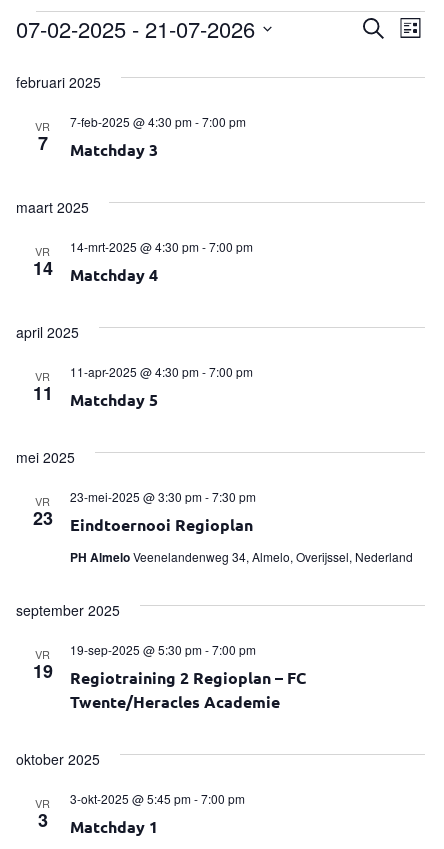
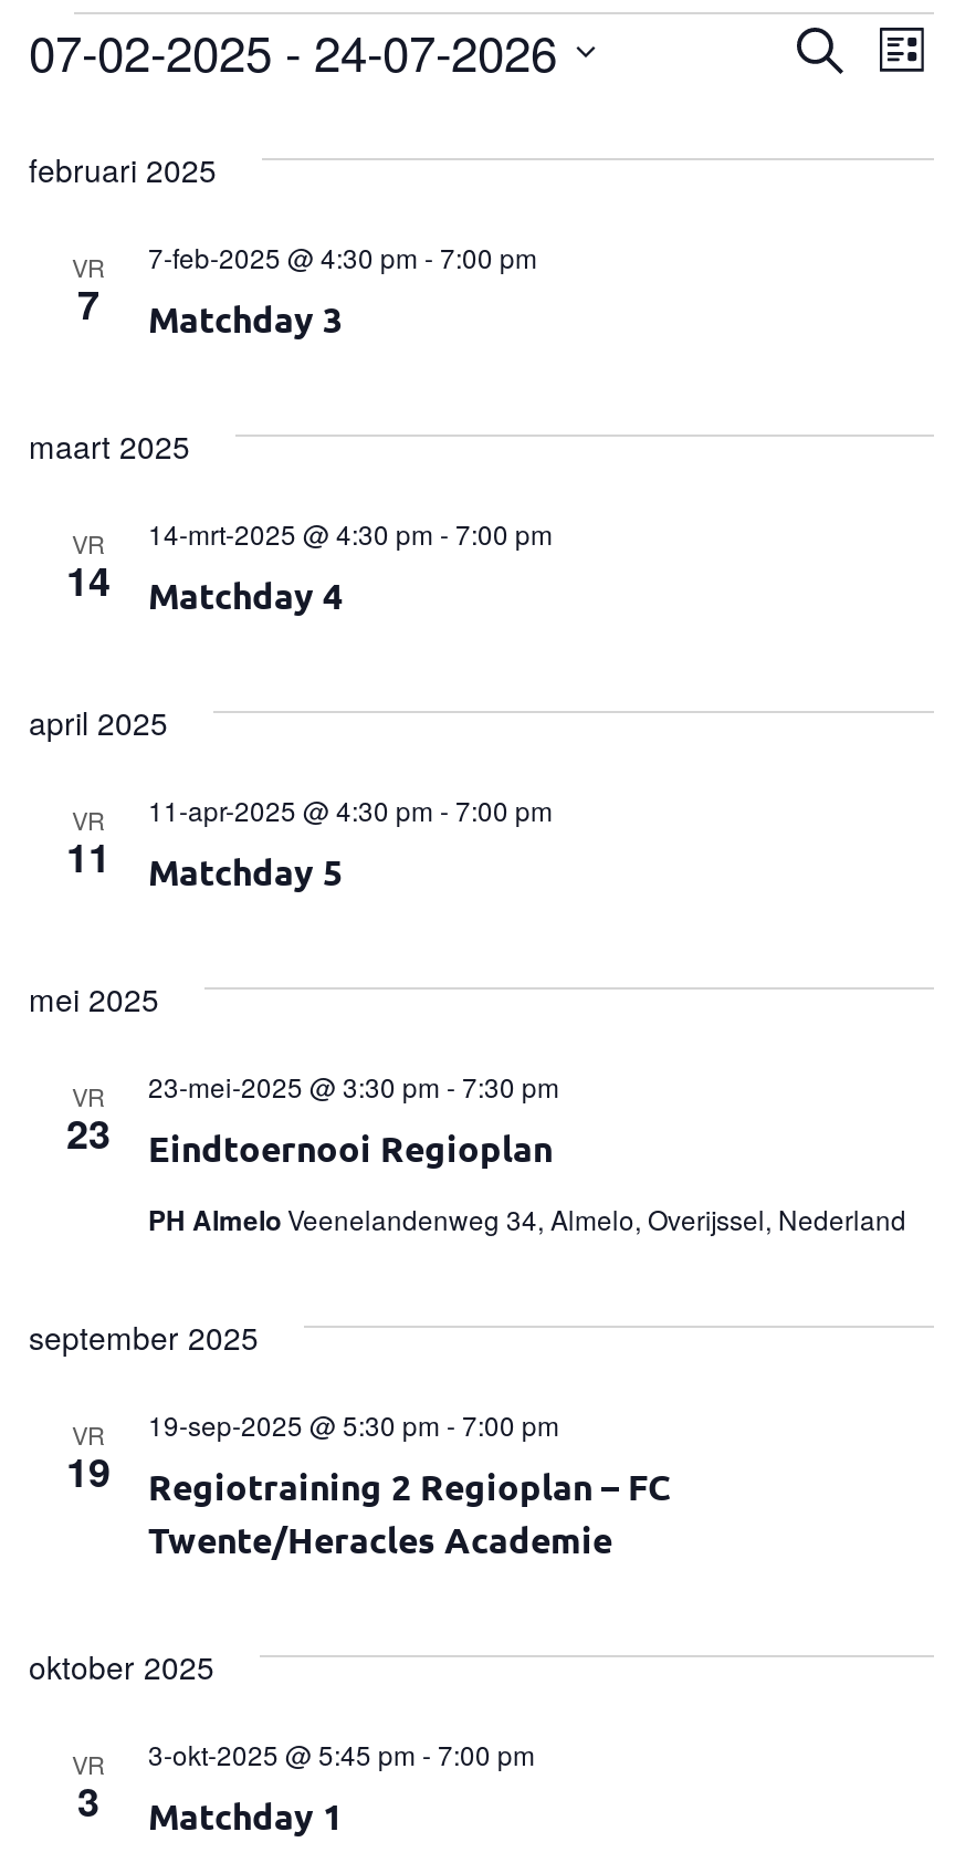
- 07-02-2025 - 21-07-2026
+ 07-02-2025 - 24-07-2026
